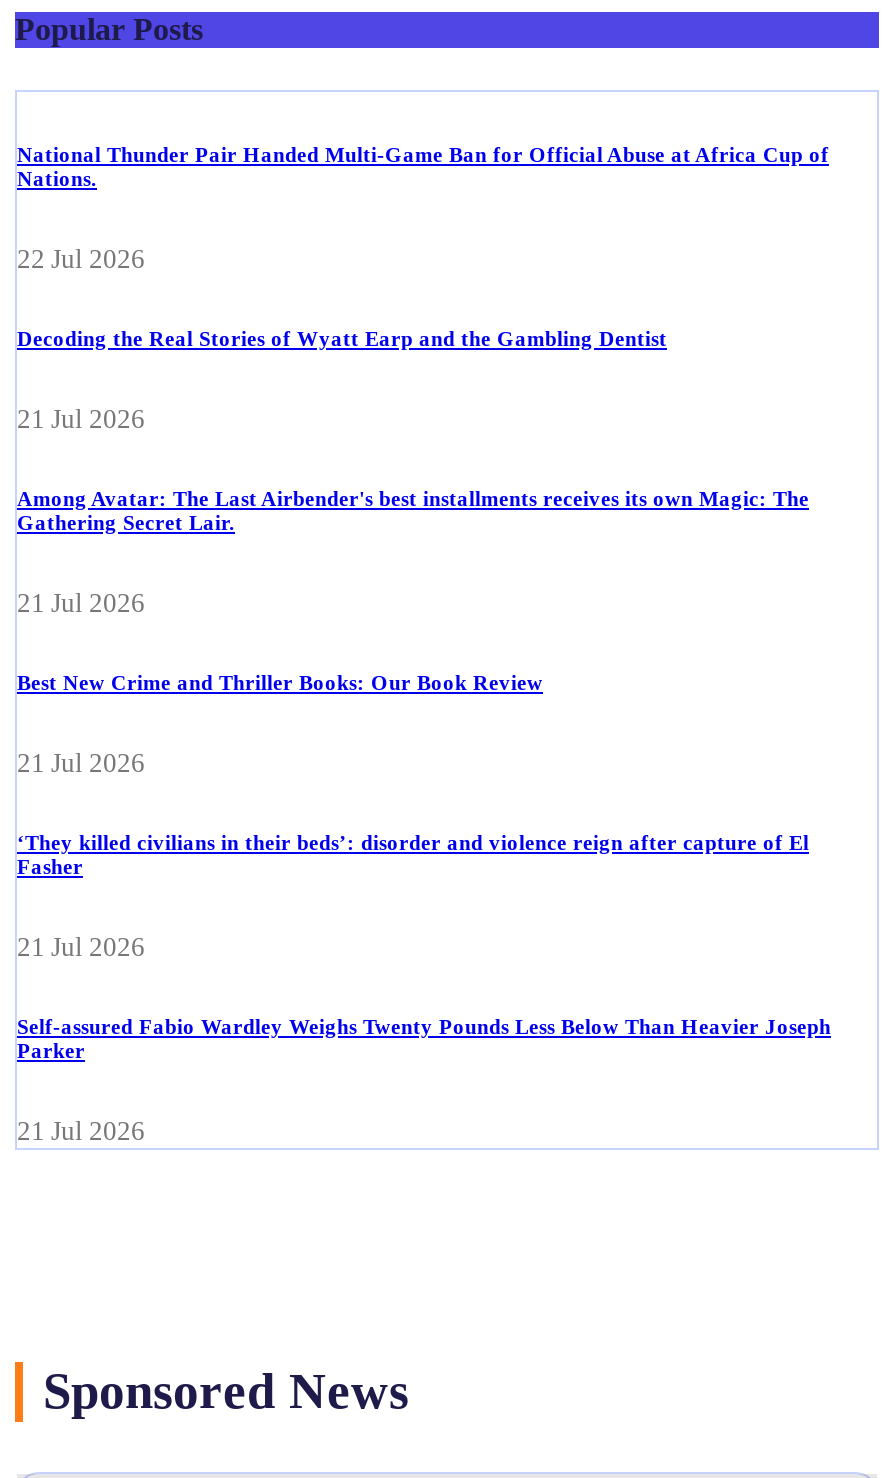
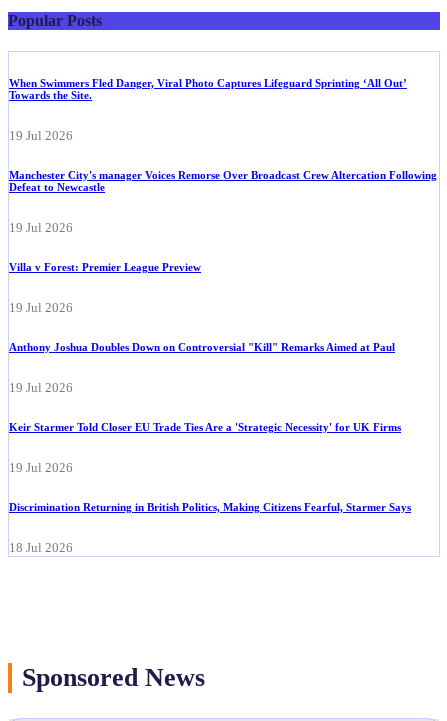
- National Thunder Pair Handed Multi-Game Ban for Official Abuse at Africa Cup of
- Nations.
+ When Swimmers Fled Danger, Viral Photo Captures Lifeguard Sprinting ‘All Out’
+ Towards the Site.

- 22 Jul 2026
+ 19 Jul 2026

- Decoding the Real Stories of Wyatt Earp and the Gambling Dentist
+ Manchester City's manager Voices Remorse Over Broadcast Crew Altercation Following
+ Defeat to Newcastle

- 21 Jul 2026
+ 19 Jul 2026

- Among Avatar: The Last Airbender's best installments receives its own Magic: The
- Gathering Secret Lair.
+ Villa v Forest: Premier League Preview

- 21 Jul 2026
+ 19 Jul 2026

- Best New Crime and Thriller Books: Our Book Review
+ Anthony Joshua Doubles Down on Controversial "Kill" Remarks Aimed at Paul

- 21 Jul 2026
+ 19 Jul 2026

- ‘They killed civilians in their beds’: disorder and violence reign after capture of El
- Fasher
+ Keir Starmer Told Closer EU Trade Ties Are a 'Strategic Necessity' for UK Firms

- 21 Jul 2026
+ 19 Jul 2026

- Self-assured Fabio Wardley Weighs Twenty Pounds Less Below Than Heavier Joseph
- Parker
+ Discrimination Returning in British Politics, Making Citizens Fearful, Starmer Says

- 21 Jul 2026
+ 18 Jul 2026
